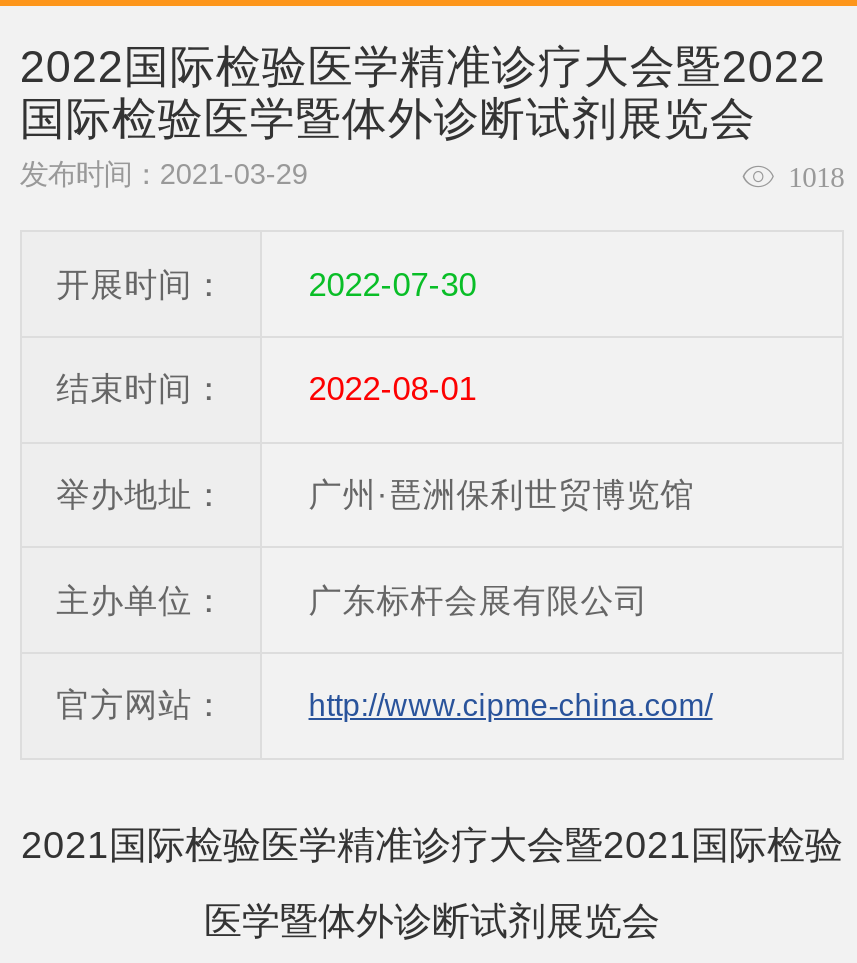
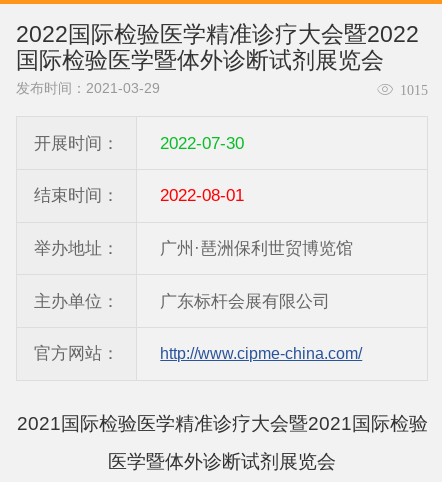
- 1018
+ 1015
